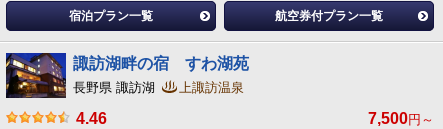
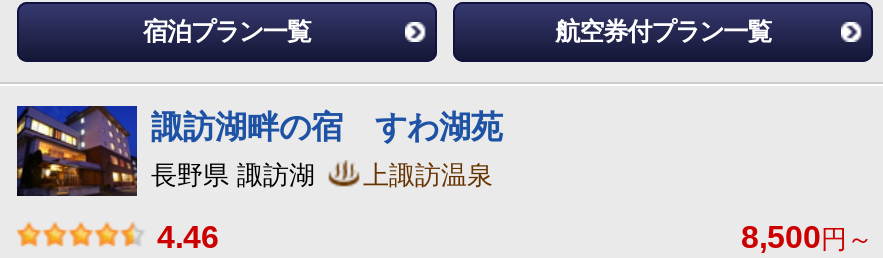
- 7,500円～
+ 8,500円～
